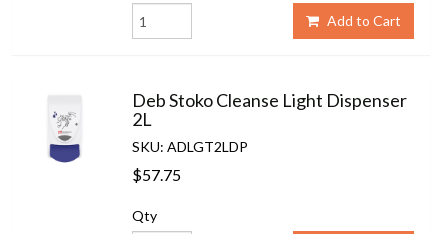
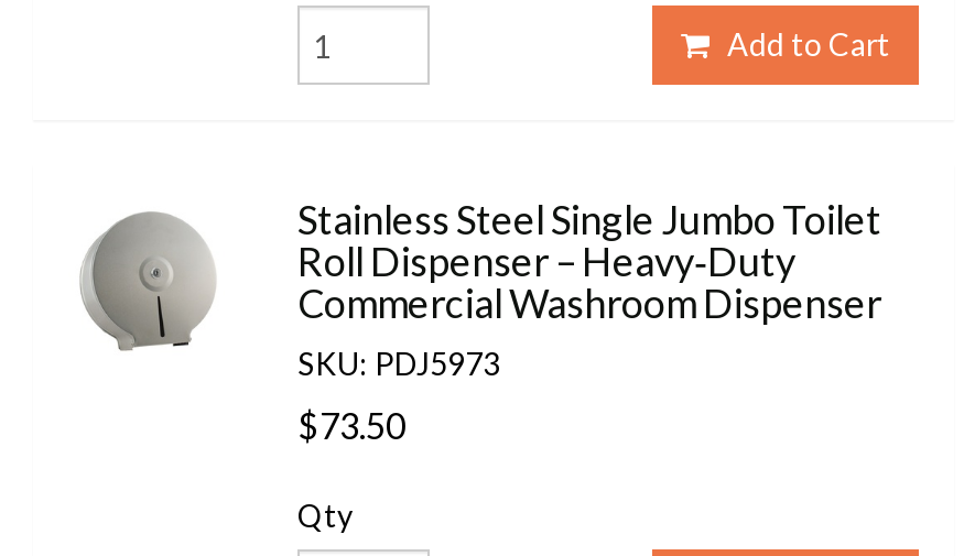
- [image]
- Deb Stoko Cleanse Light Dispenser
- 2L
- SKU: ADLGT2LDP
+ [image]
+ Stainless Steel Single Jumbo Toilet
+ Roll Dispenser – Heavy‑Duty
+ Commercial Washroom Dispenser
+ SKU: PDJ5973

- $57.75
+ $73.50
